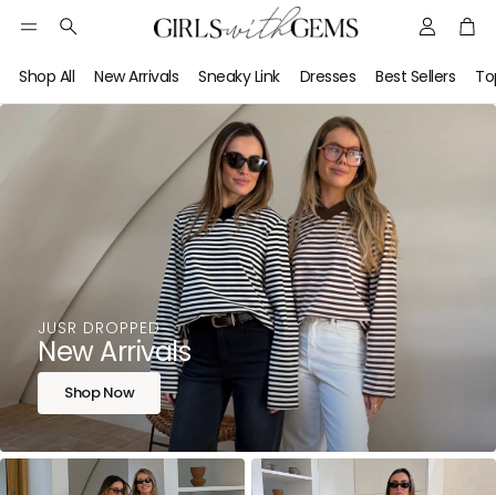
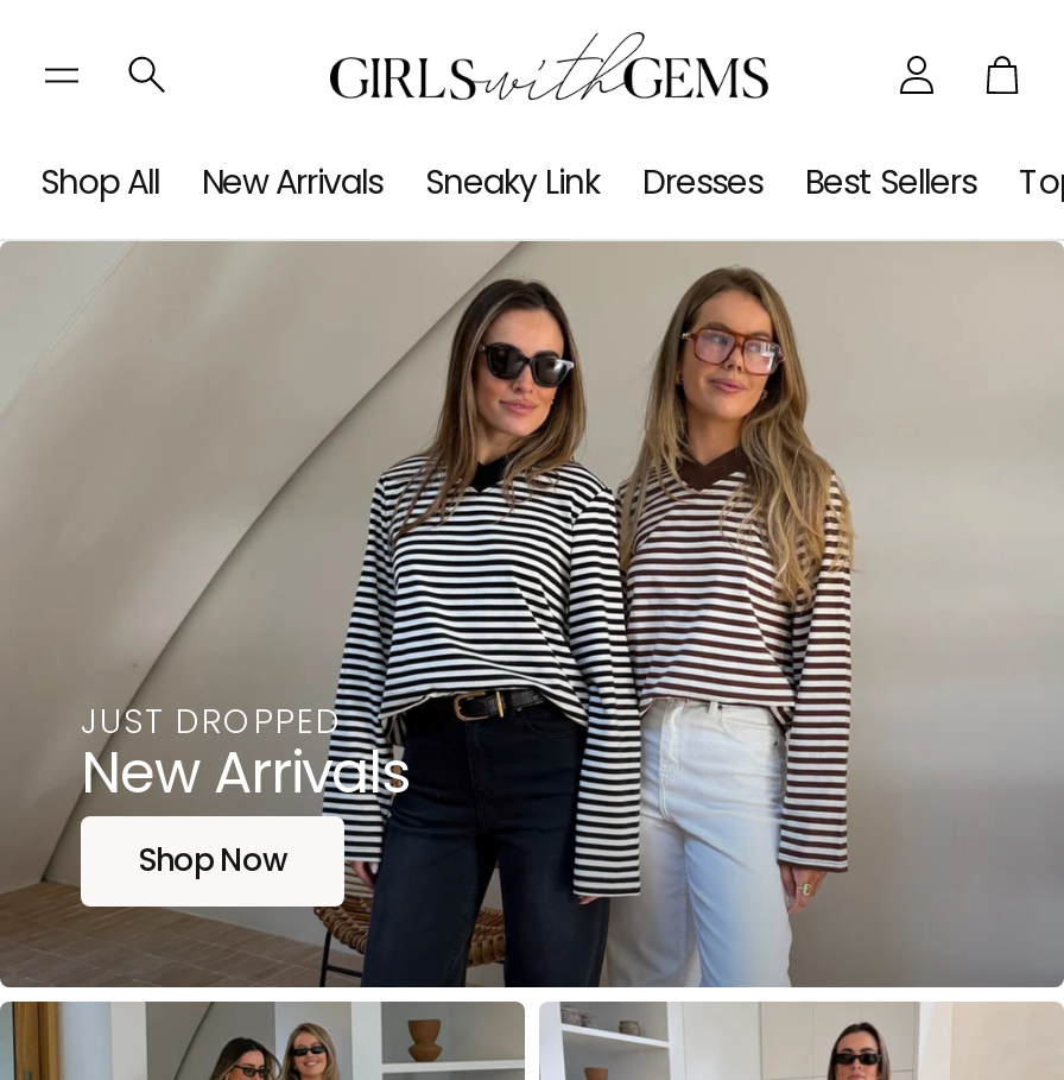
- JUSR DROPPED
+ JUST DROPPED
